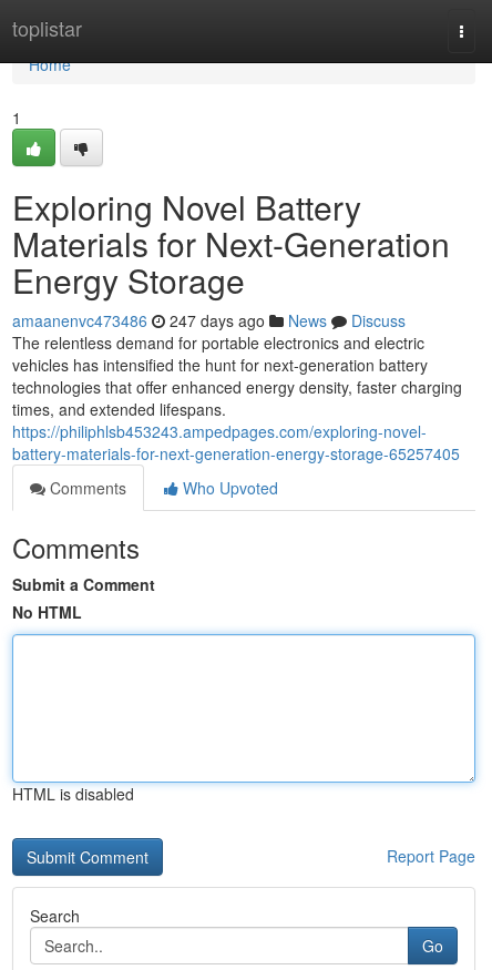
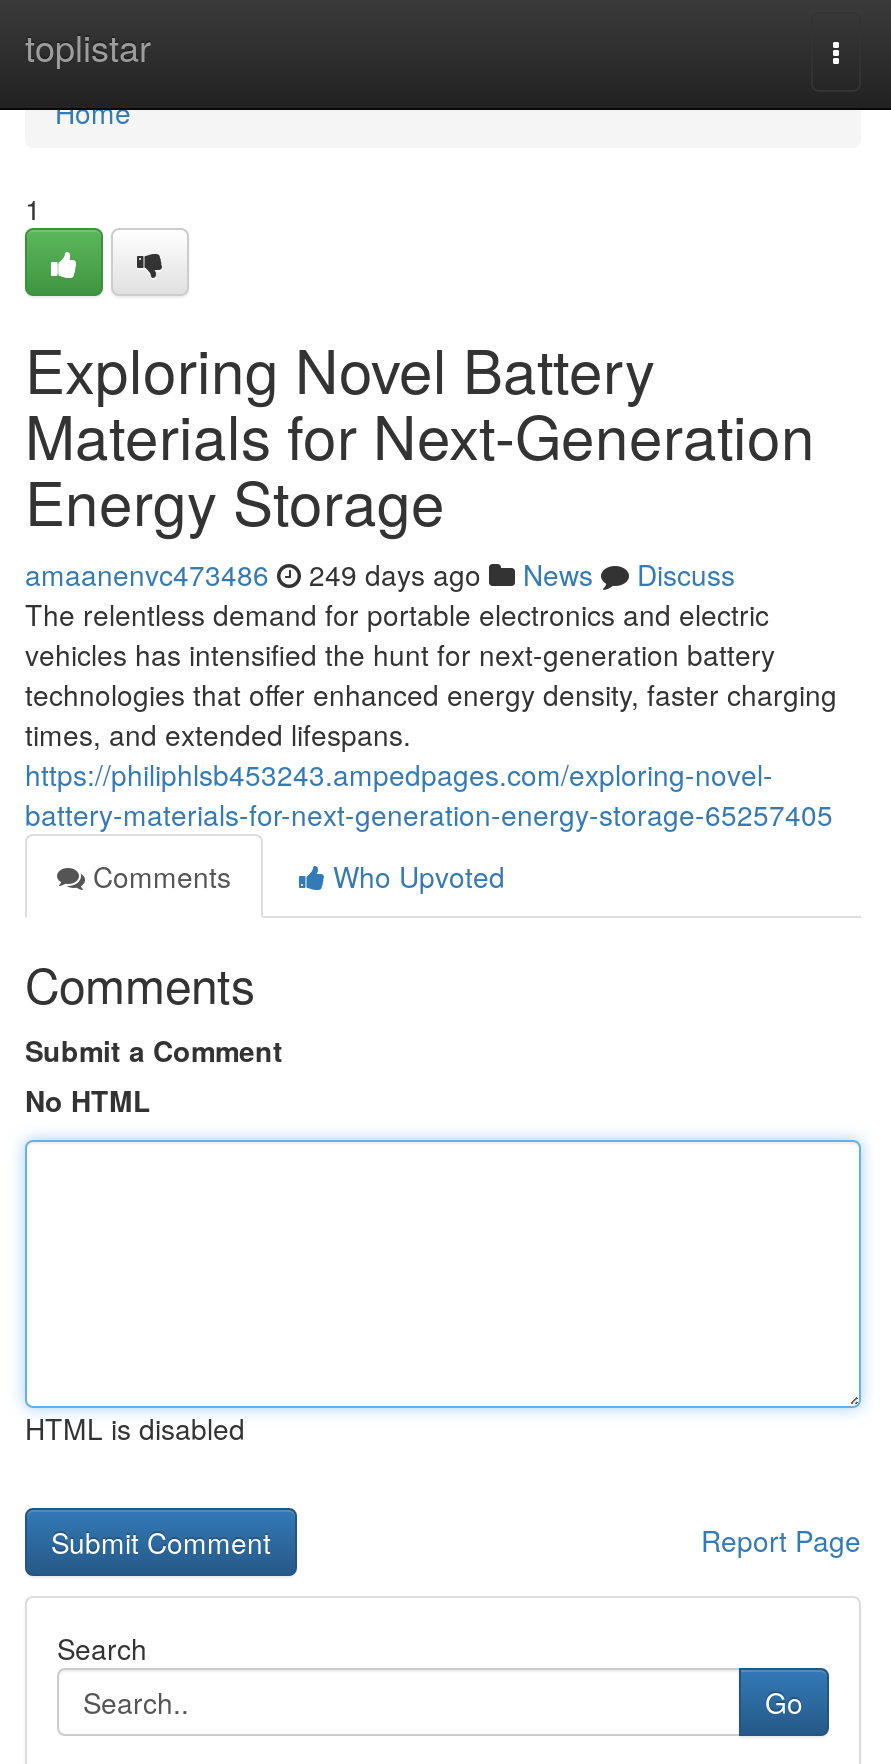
- amaanenvc473486 247 days ago News Discuss
+ amaanenvc473486 249 days ago News Discuss
